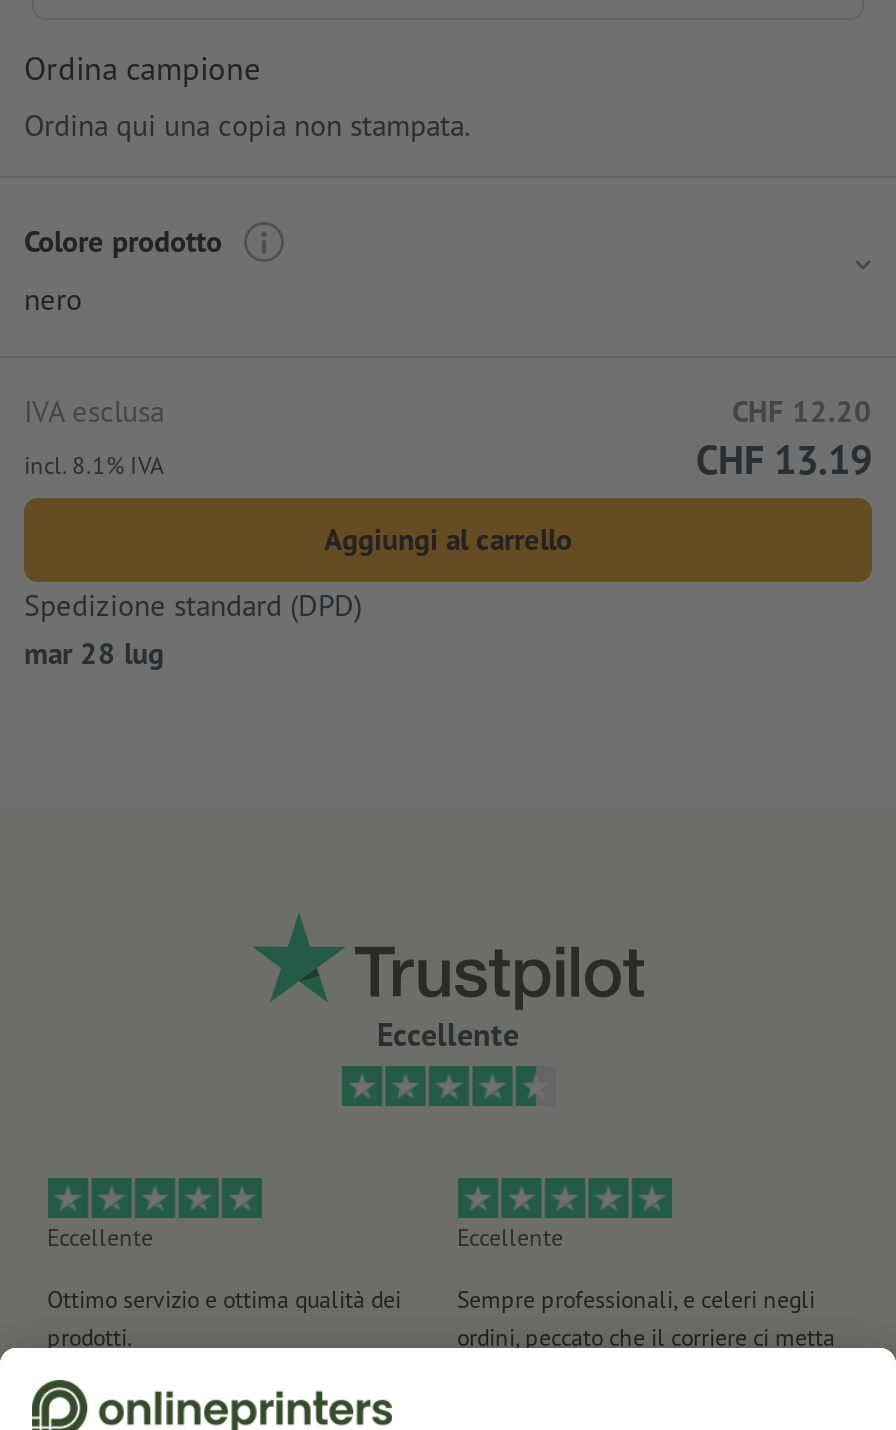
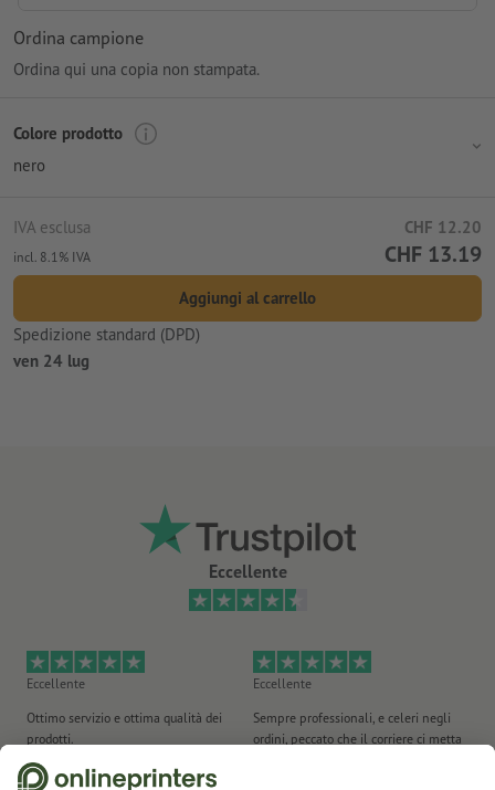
- mar 28 lug
+ ven 24 lug
